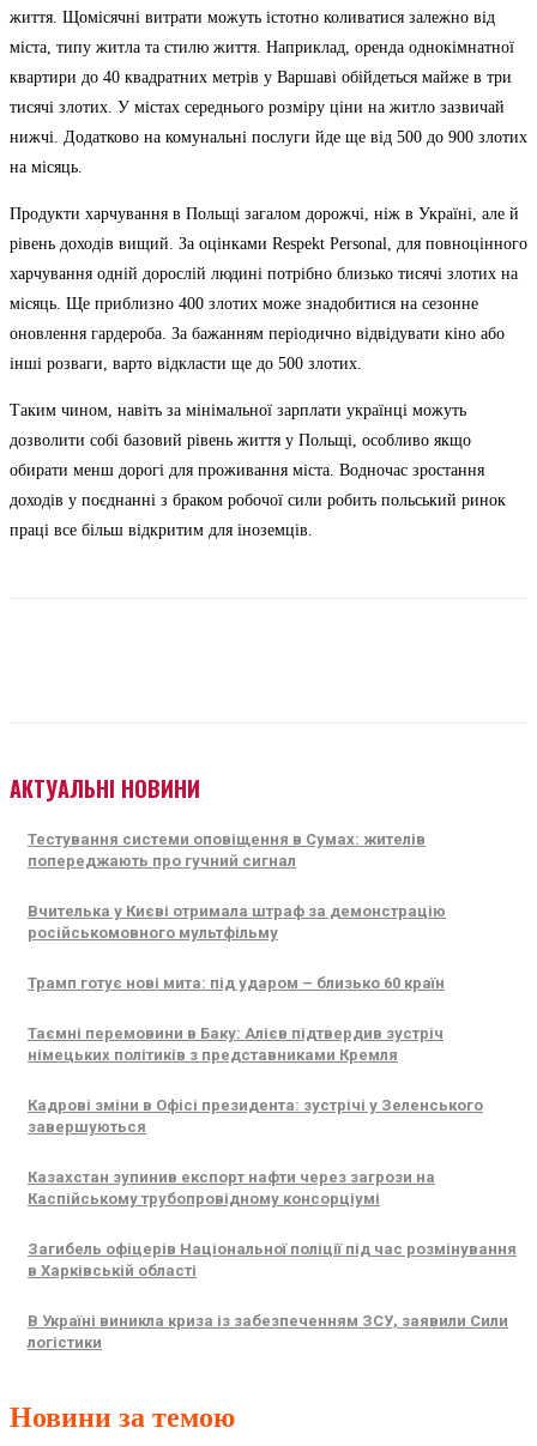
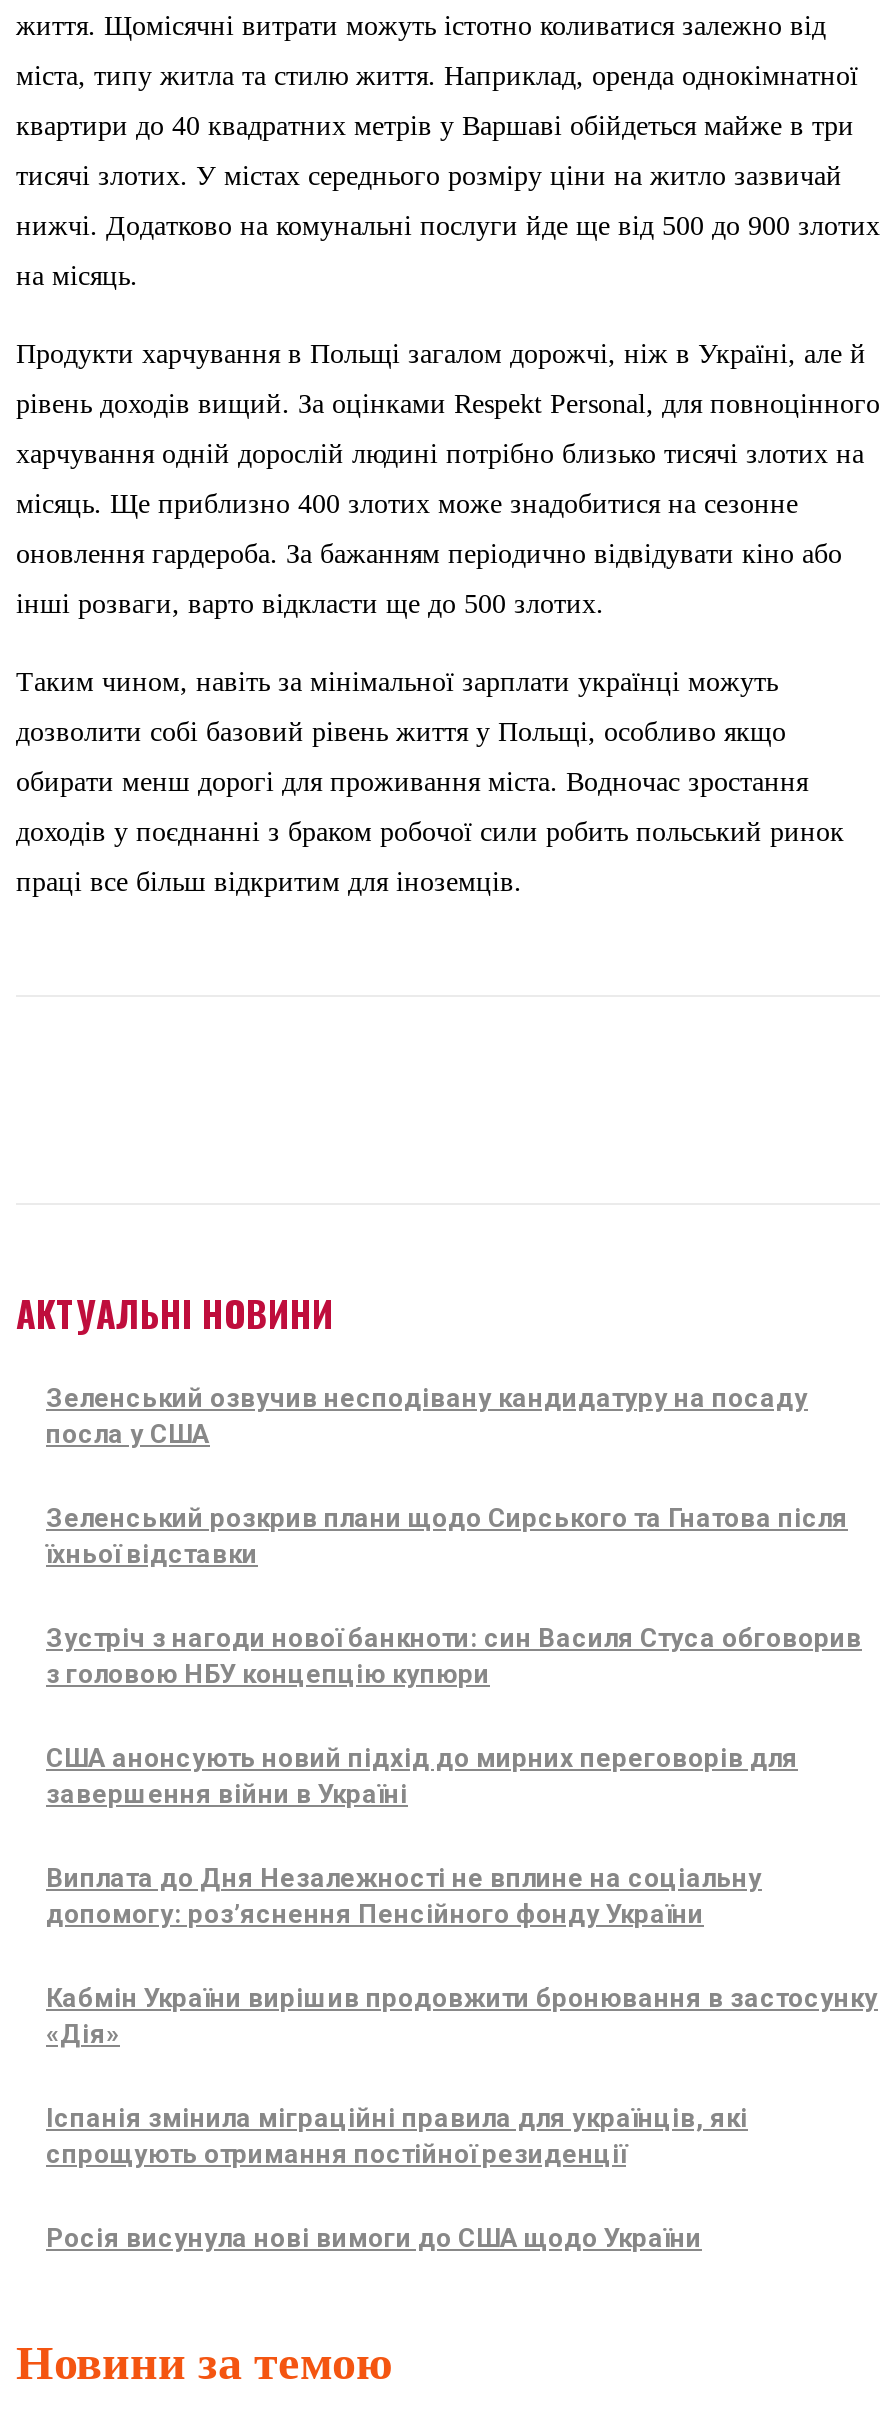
- Тестування системи оповіщення в Сумах: жителів
- попереджають про гучний сигнал
+ Зеленський озвучив несподівану кандидатуру на посаду
+ посла у США

- Вчителька у Києві отримала штраф за демонстрацію
- російськомовного мультфільму
+ Зеленський розкрив плани щодо Сирського та Гнатова після
+ їхньої відставки

- Трамп готує нові мита: під ударом – близько 60 країн
+ Зустріч з нагоди нової банкноти: син Василя Стуса обговорив
+ з головою НБУ концепцію купюри

- Таємні перемовини в Баку: Алієв підтвердив зустріч
- німецьких політиків з представниками Кремля
+ США анонсують новий підхід до мирних переговорів для
+ завершення війни в Україні

- Кадрові зміни в Офісі президента: зустрічі у Зеленського
- завершуються
+ Виплата до Дня Незалежності не вплине на соціальну
+ допомогу: роз’яснення Пенсійного фонду України

- Казахстан зупинив експорт нафти через загрози на
- Каспійському трубопровідному консорціумі
+ Кабмін України вирішив продовжити бронювання в застосунку
+ «Дія»

- Загибель офіцерів Національної поліції під час розмінування
- в Харківській області
+ Іспанія змінила міграційні правила для українців, які
+ спрощують отримання постійної резиденції

- В Україні виникла криза із забезпеченням ЗСУ, заявили Сили
- логістики
+ Росія висунула нові вимоги до США щодо України
